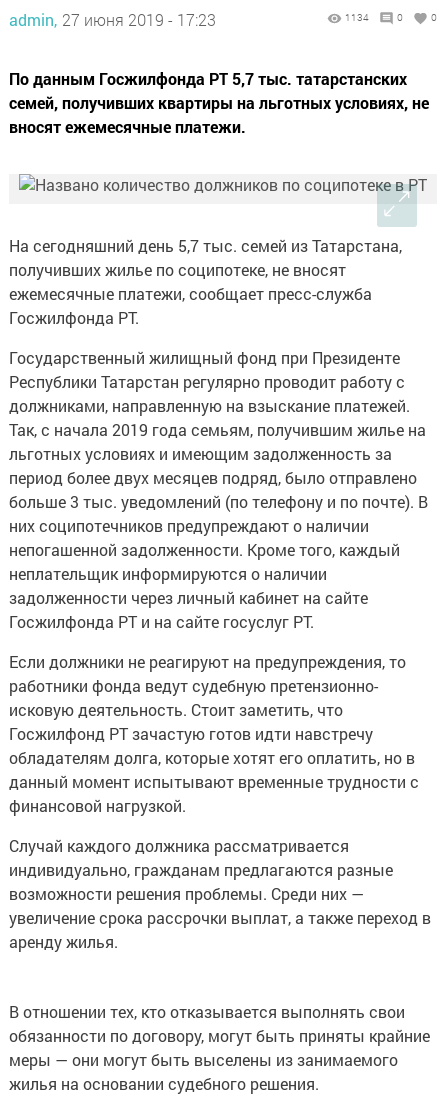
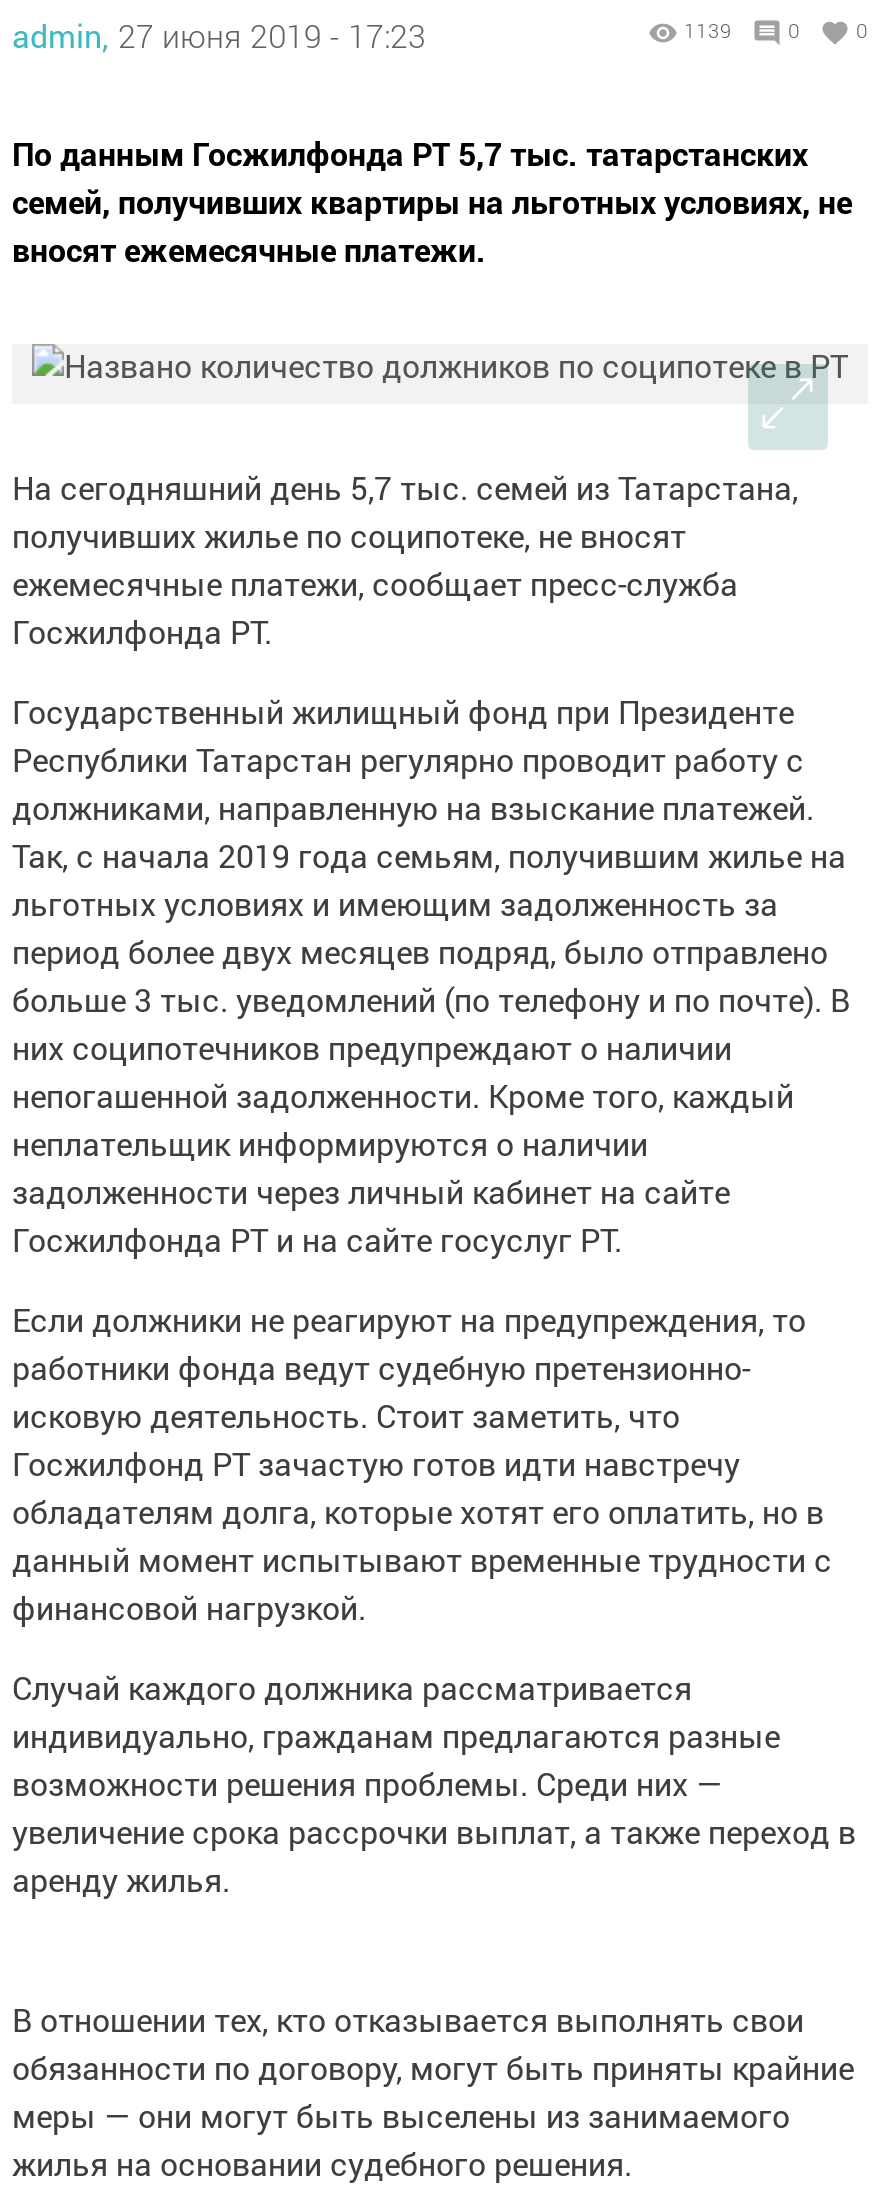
- 1134
+ 1139
